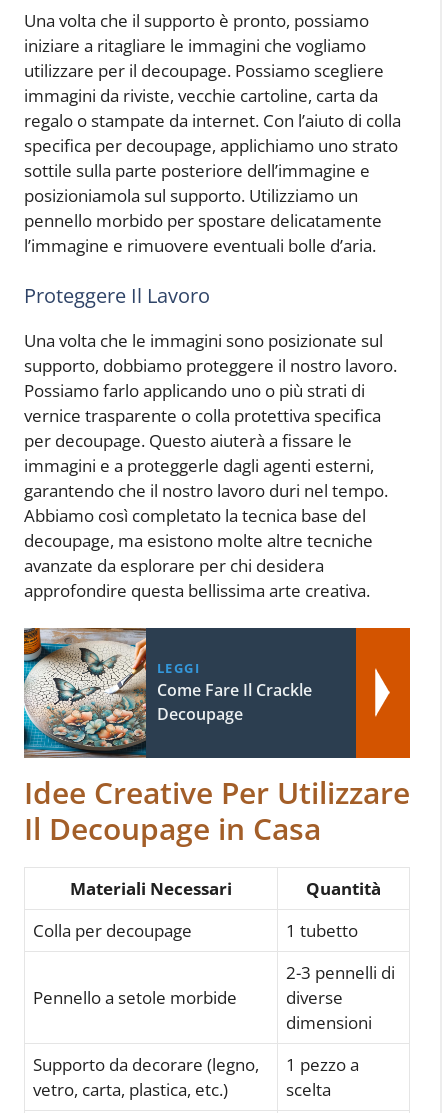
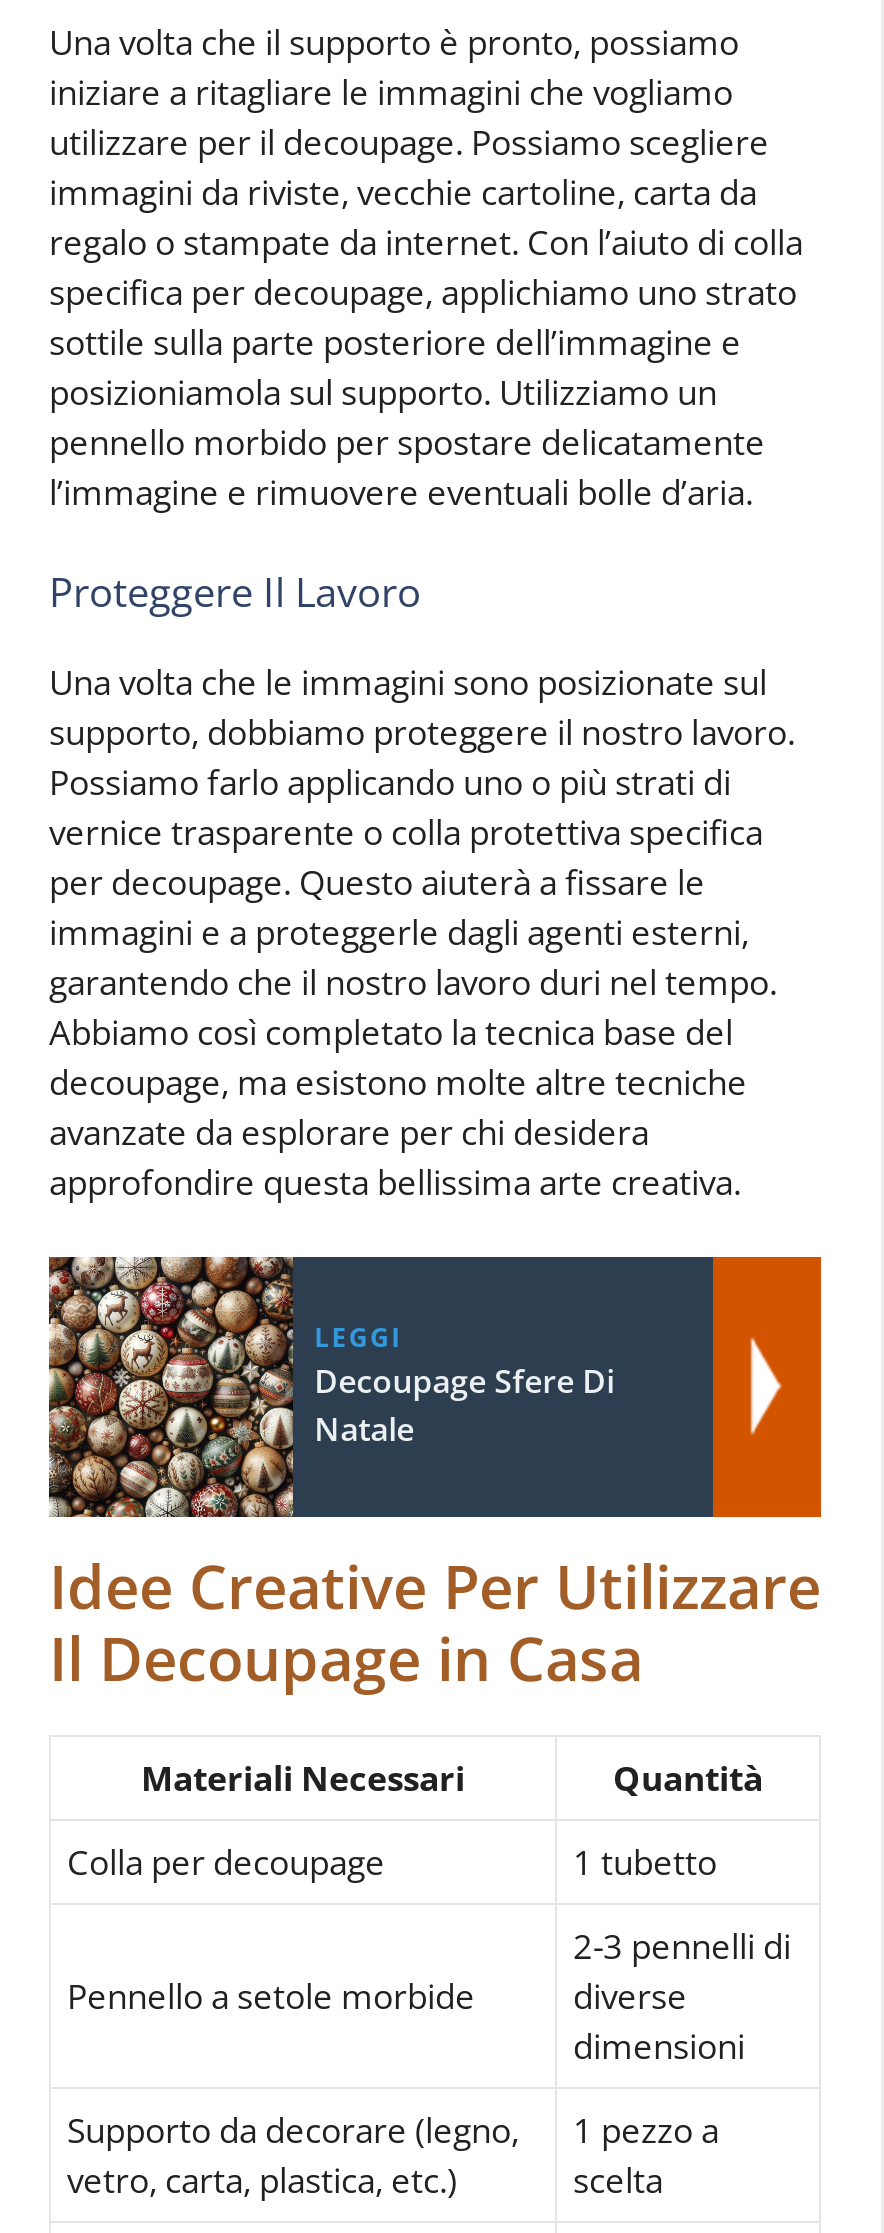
- [image]
- Come Fare Il Crackle
- Decoupage
+ [image]
+ Decoupage Sfere Di
+ Natale
